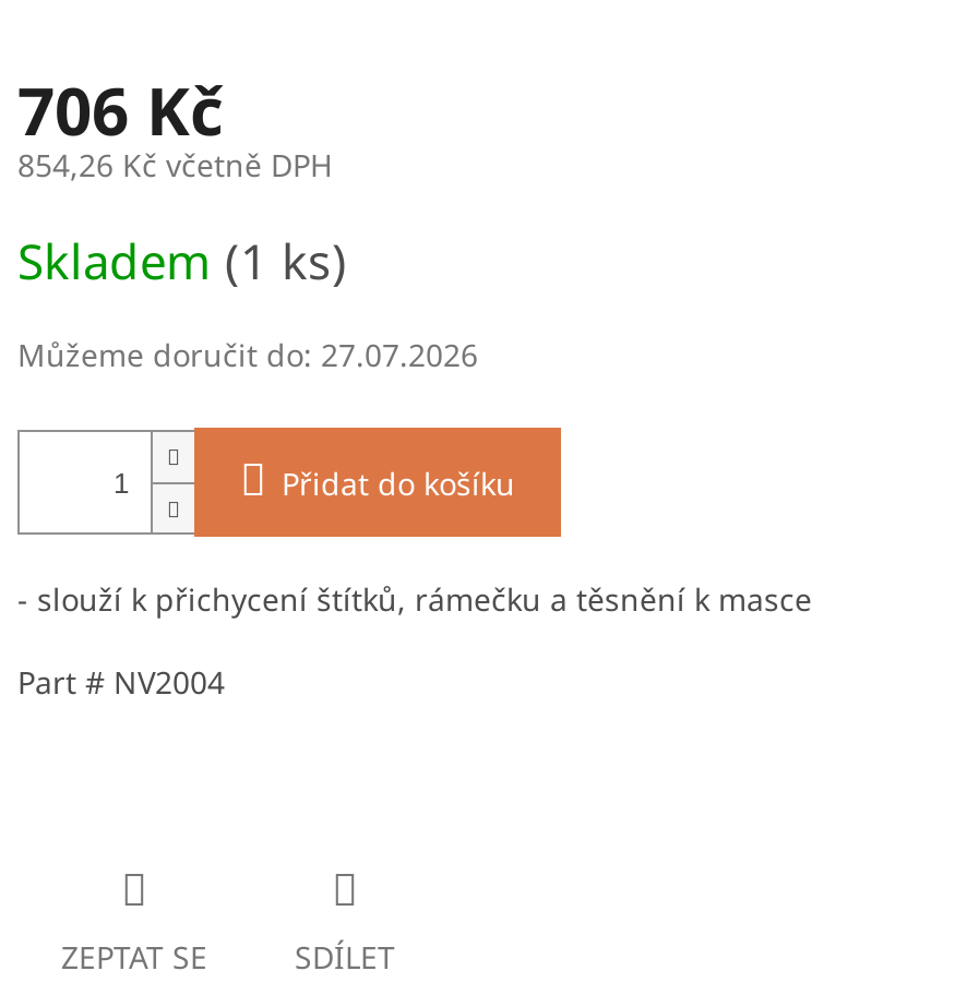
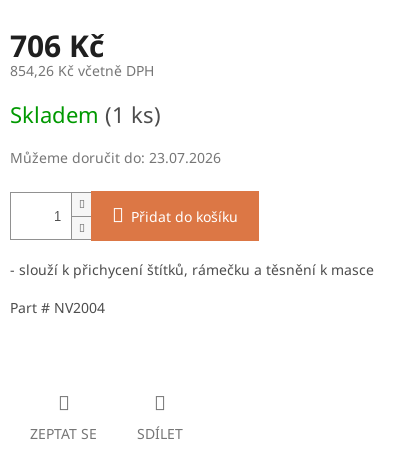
- Můžeme doručit do: 27.07.2026
+ Můžeme doručit do: 23.07.2026
